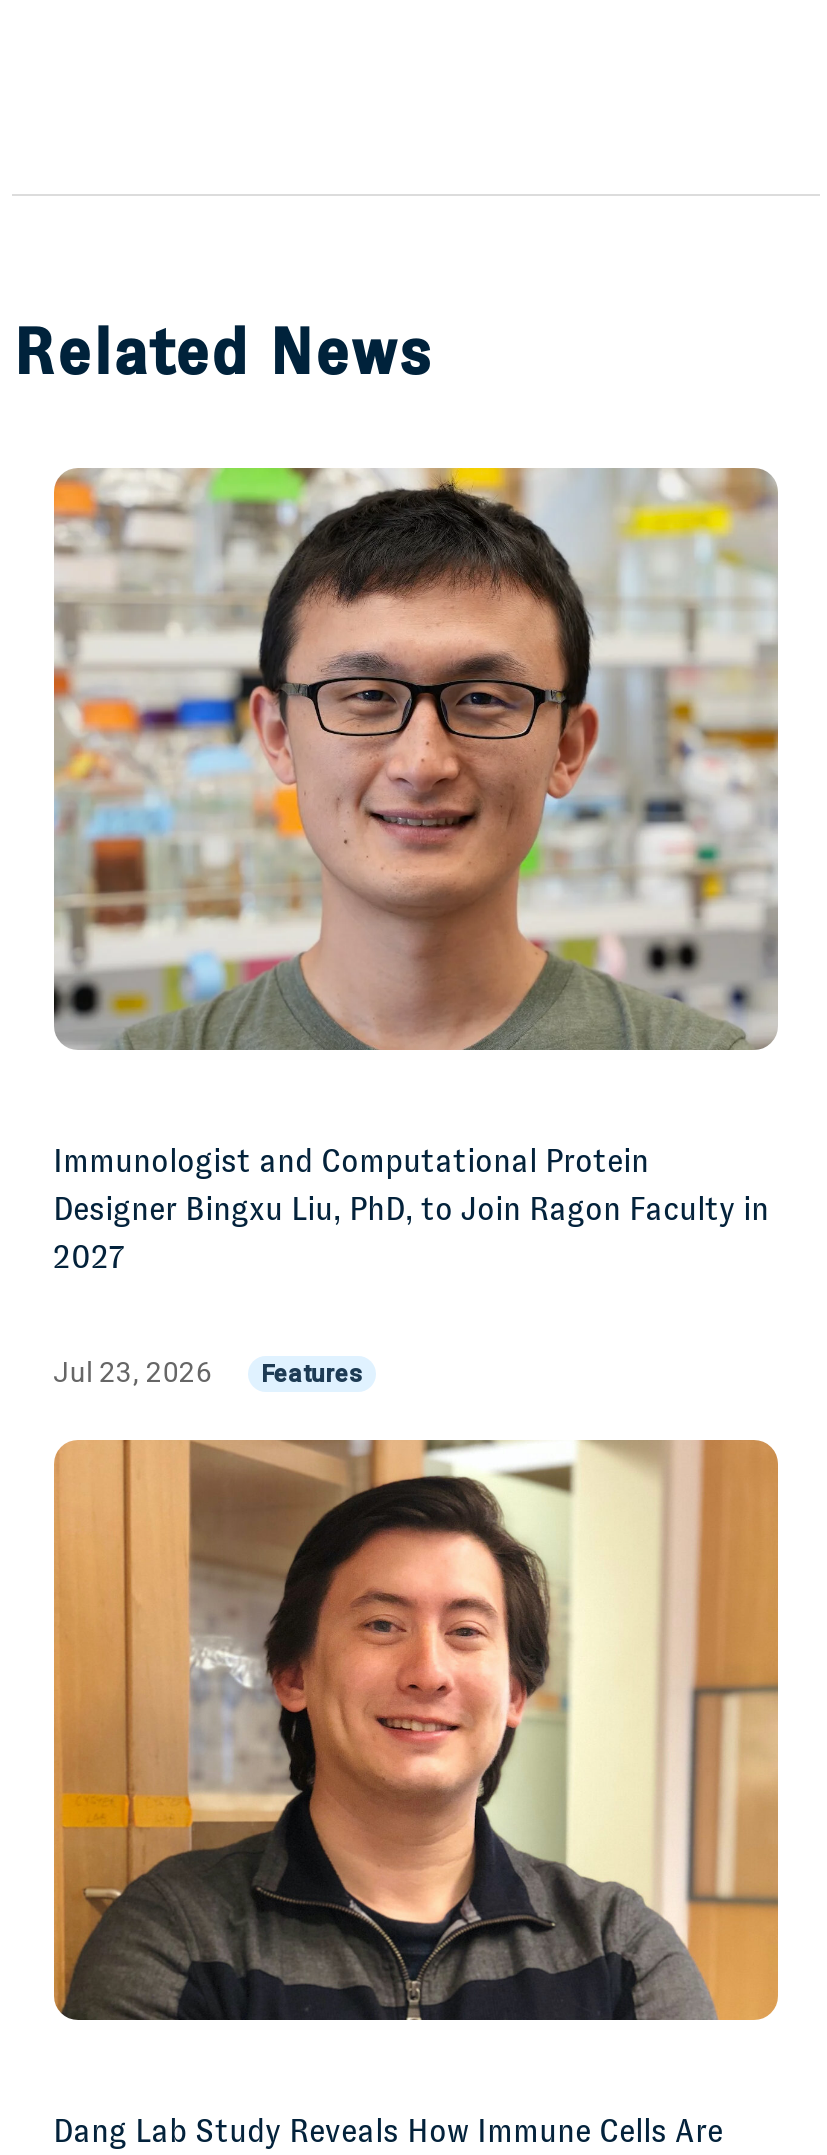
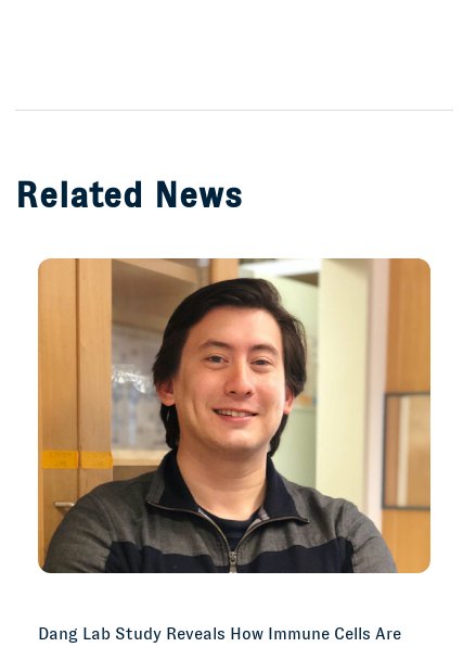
- [image]

- Immunologist and Computational Protein
- Designer Bingxu Liu, PhD, to Join Ragon Faculty in
- 2027
- Jul 23, 2026
- Features
